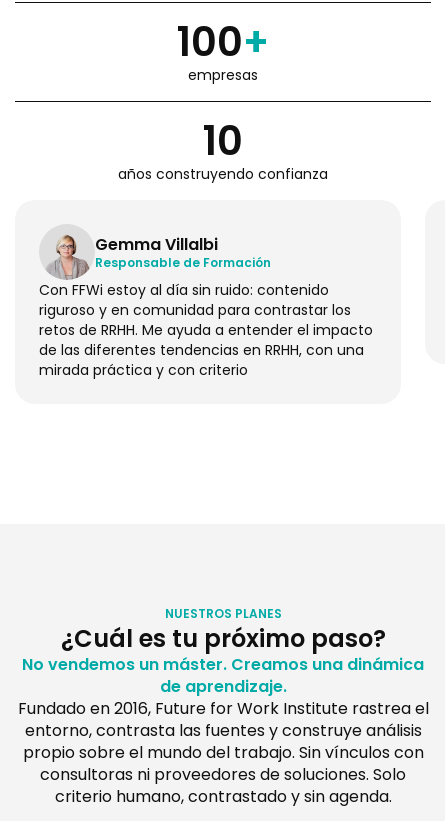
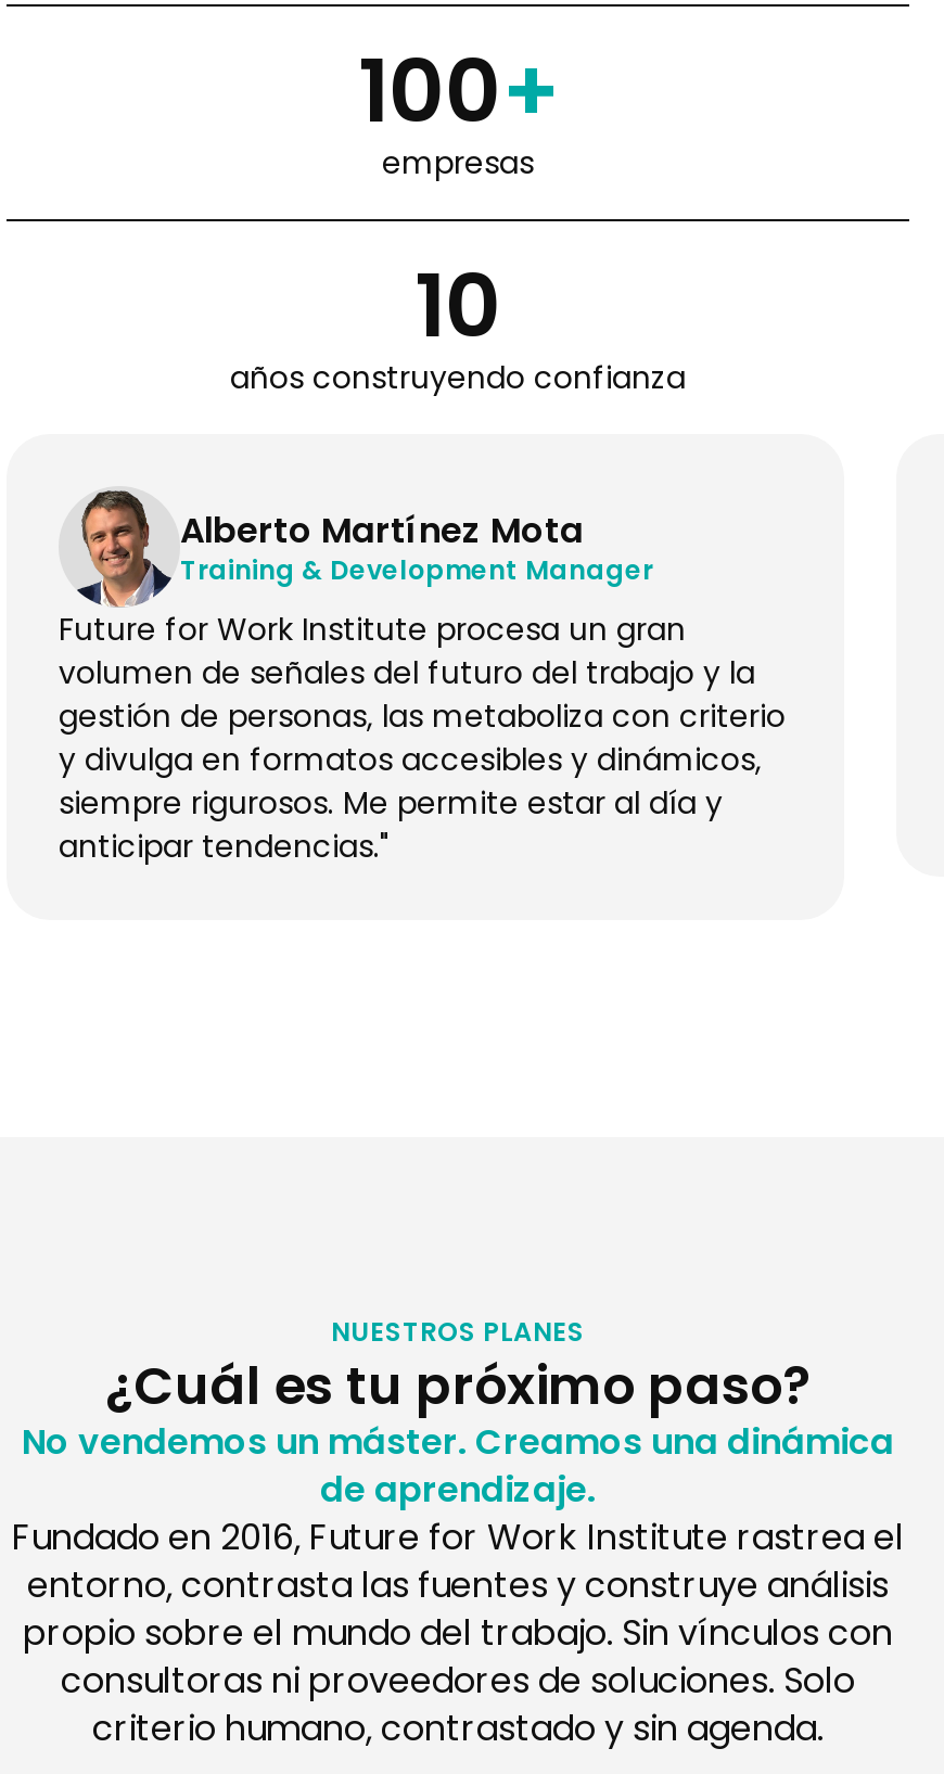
- [image]
- Gemma Villalbi
- Responsable de Formación
- Con FFWi estoy al día sin ruido: contenido
- riguroso y en comunidad para contrastar los
- retos de RRHH. Me ayuda a entender el impacto
- de las diferentes tendencias en RRHH, con una
- mirada práctica y con criterio
+ [image]
+ Alberto Martínez Mota
+ Training & Development Manager
+ Future for Work Institute procesa un gran
+ volumen de señales del futuro del trabajo y la
+ gestión de personas, las metaboliza con criterio
+ y divulga en formatos accesibles y dinámicos,
+ siempre rigurosos. Me permite estar al día y
+ anticipar tendencias."
